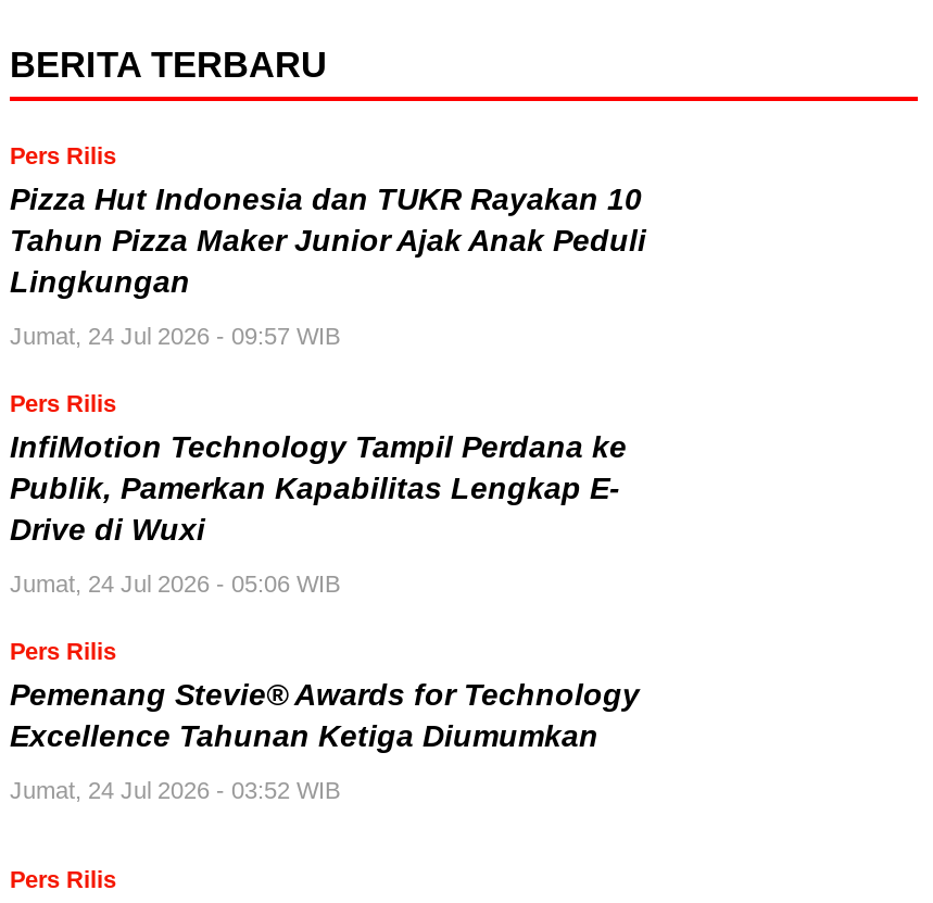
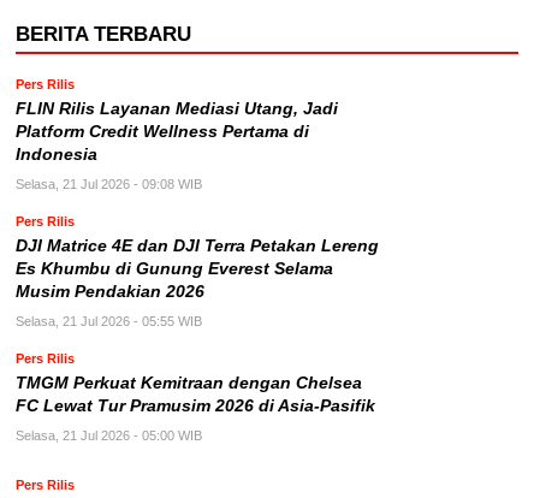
- Pizza Hut Indonesia dan TUKR Rayakan 10
- Tahun Pizza Maker Junior Ajak Anak Peduli
- Lingkungan
+ FLIN Rilis Layanan Mediasi Utang, Jadi
+ Platform Credit Wellness Pertama di
+ Indonesia

- Jumat, 24 Jul 2026 - 09:57 WIB
+ Selasa, 21 Jul 2026 - 09:08 WIB

- InfiMotion Technology Tampil Perdana ke
- Publik, Pamerkan Kapabilitas Lengkap E-
- Drive di Wuxi
+ DJI Matrice 4E dan DJI Terra Petakan Lereng
+ Es Khumbu di Gunung Everest Selama
+ Musim Pendakian 2026

- Jumat, 24 Jul 2026 - 05:06 WIB
+ Selasa, 21 Jul 2026 - 05:55 WIB

- Pemenang Stevie® Awards for Technology
- Excellence Tahunan Ketiga Diumumkan
+ TMGM Perkuat Kemitraan dengan Chelsea
+ FC Lewat Tur Pramusim 2026 di Asia-Pasifik

- Jumat, 24 Jul 2026 - 03:52 WIB
+ Selasa, 21 Jul 2026 - 05:00 WIB
